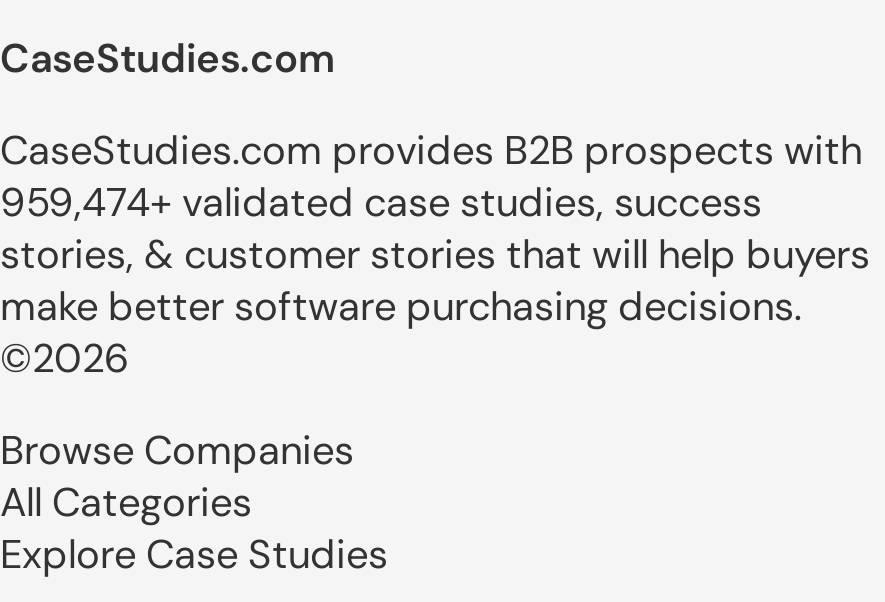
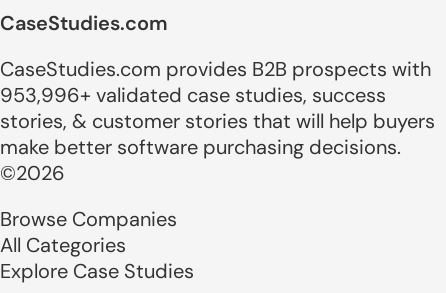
- 959,474+ validated case studies, success
+ 953,996+ validated case studies, success
